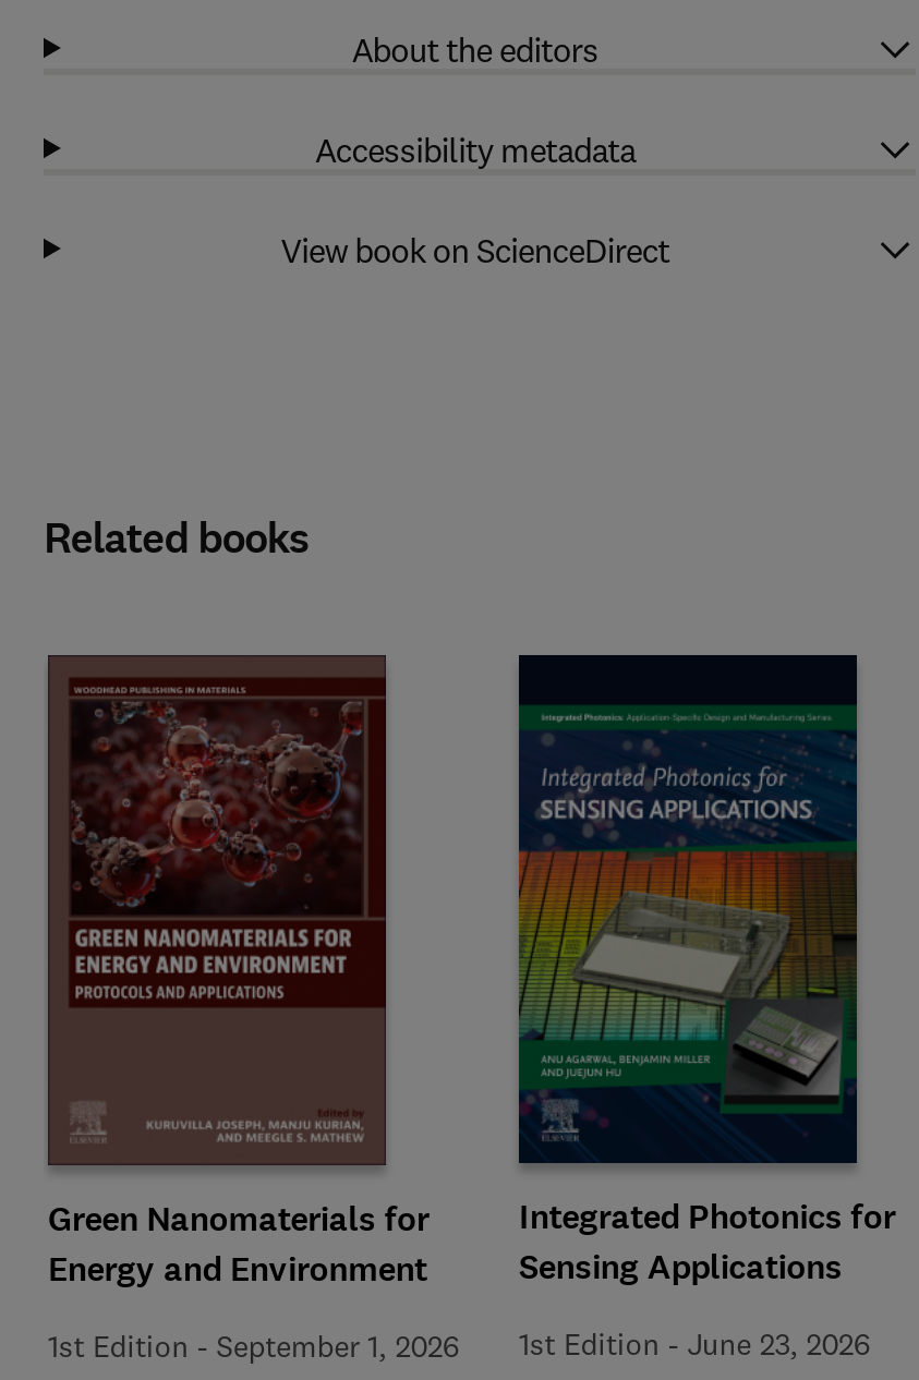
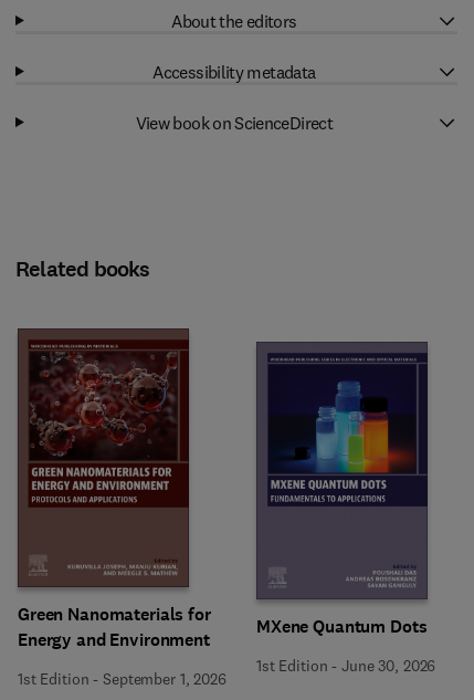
- [image]
- Integrated Photonics for
- Sensing Applications
+ [image]
+ MXene Quantum Dots

- 1st Edition - June 23, 2026
+ 1st Edition - June 30, 2026
